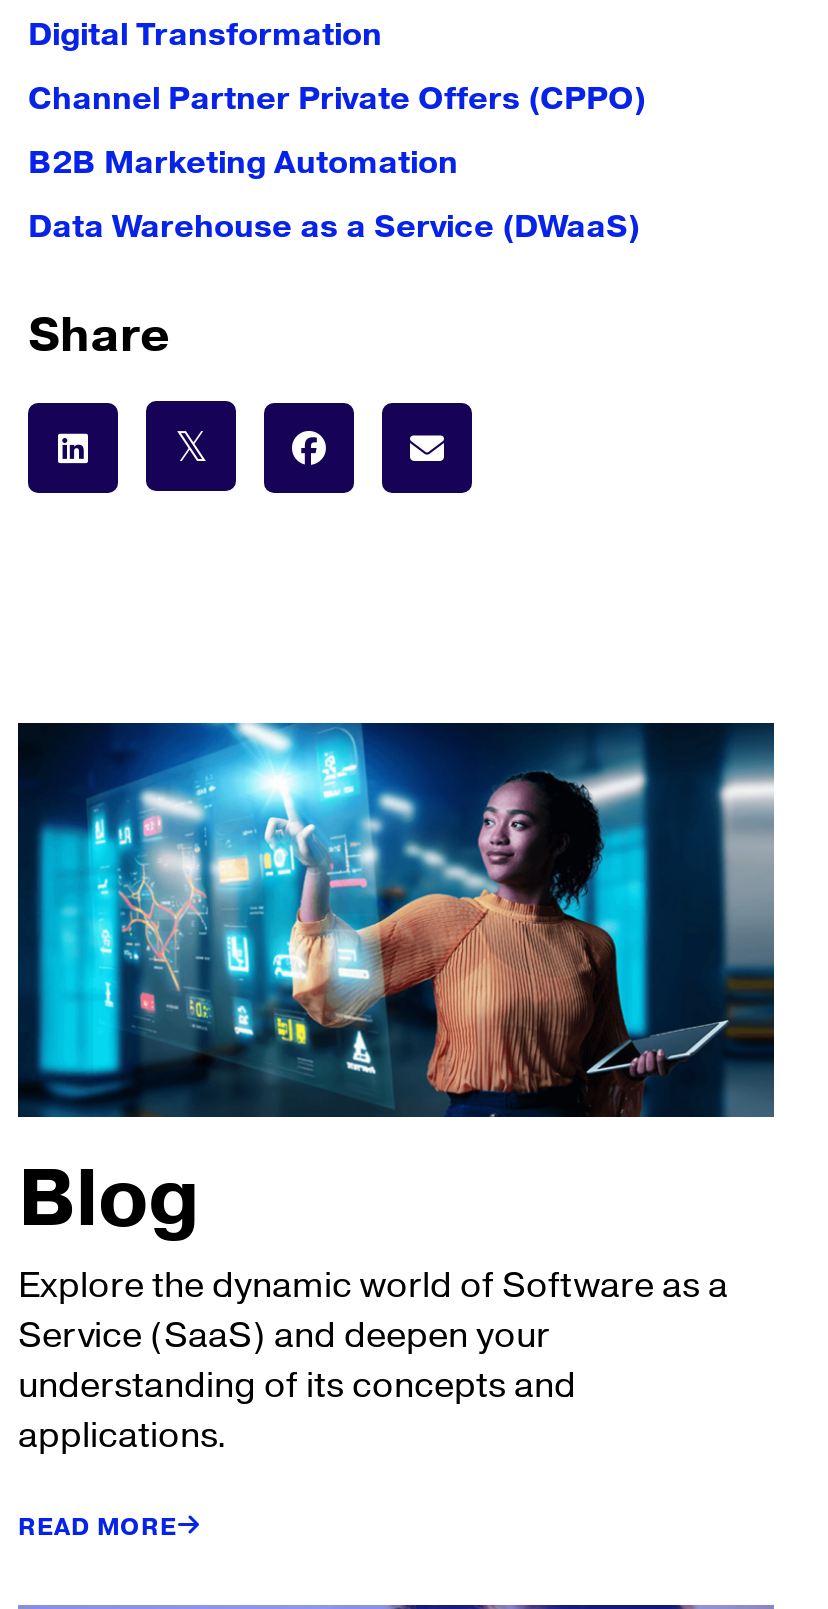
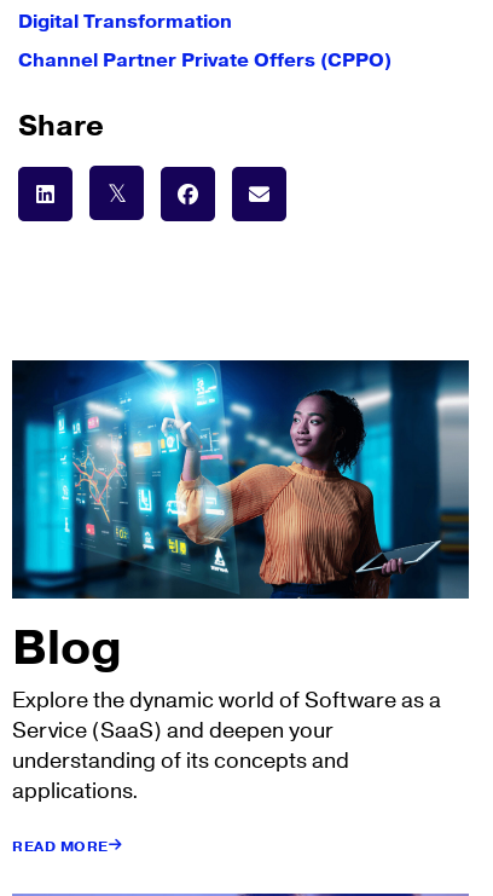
- B2B Marketing Automation
- Data Warehouse as a Service (DWaaS)
